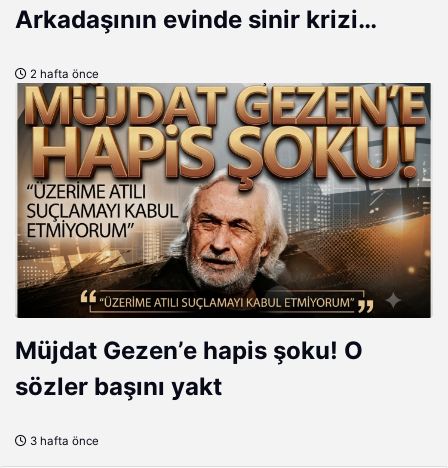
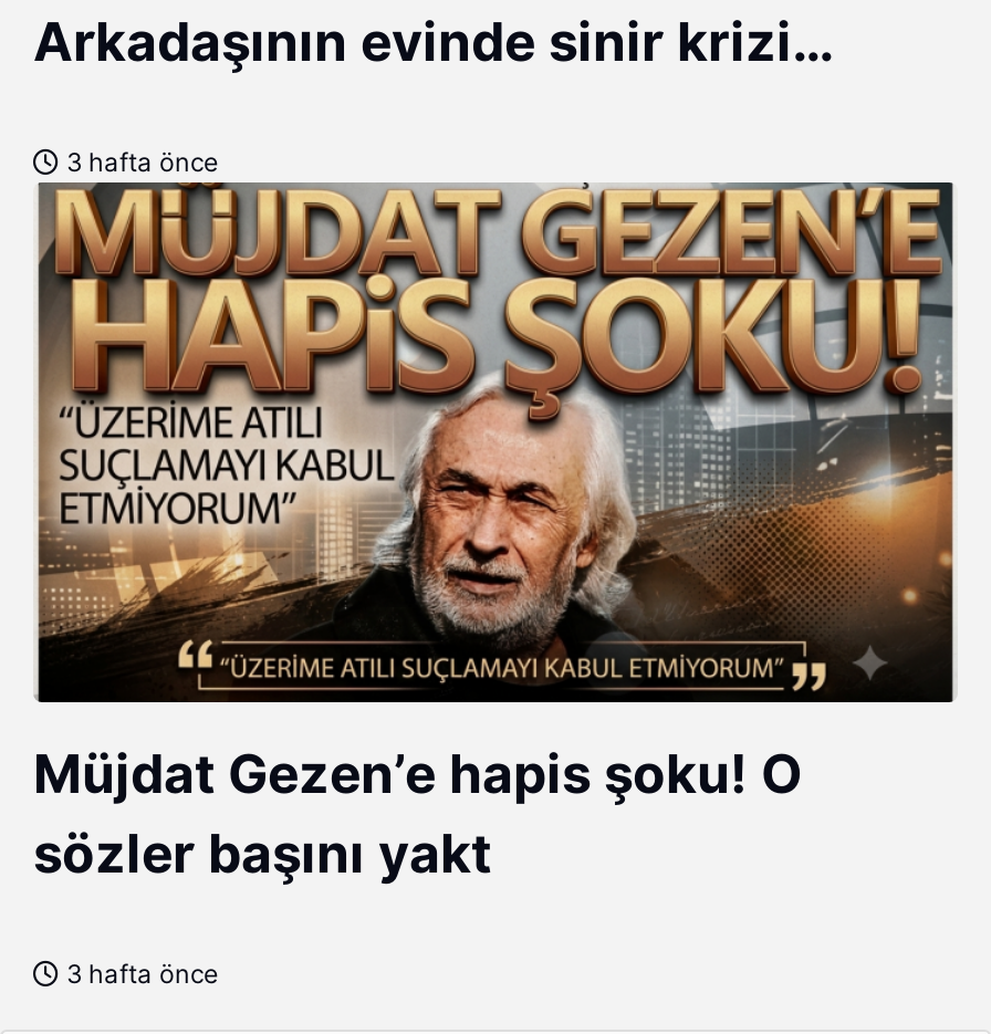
- 2 hafta önce
+ 3 hafta önce
